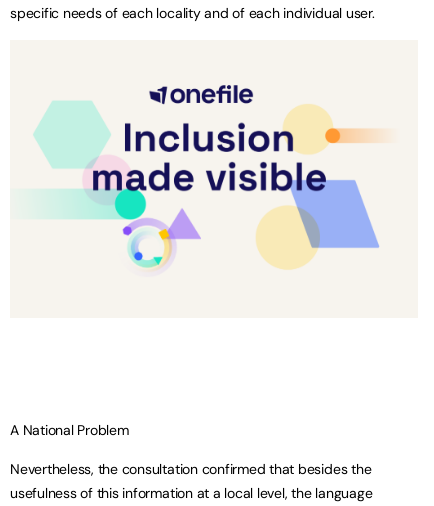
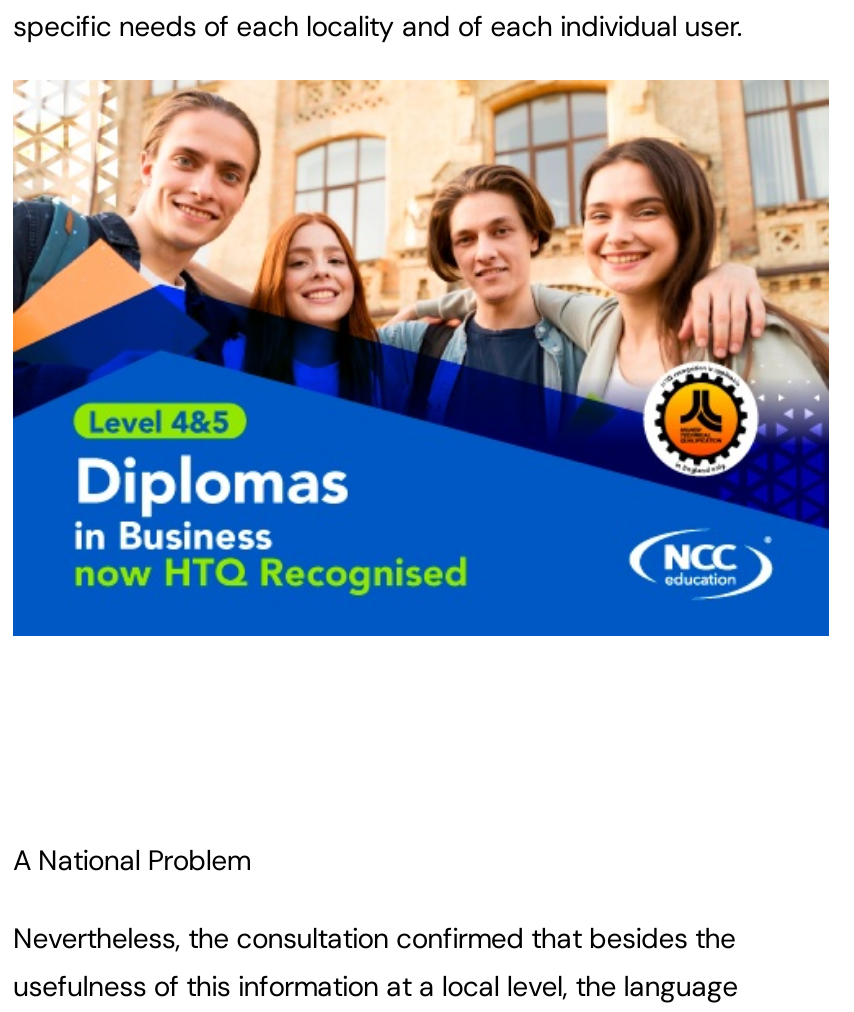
- [image]
+ [image]
